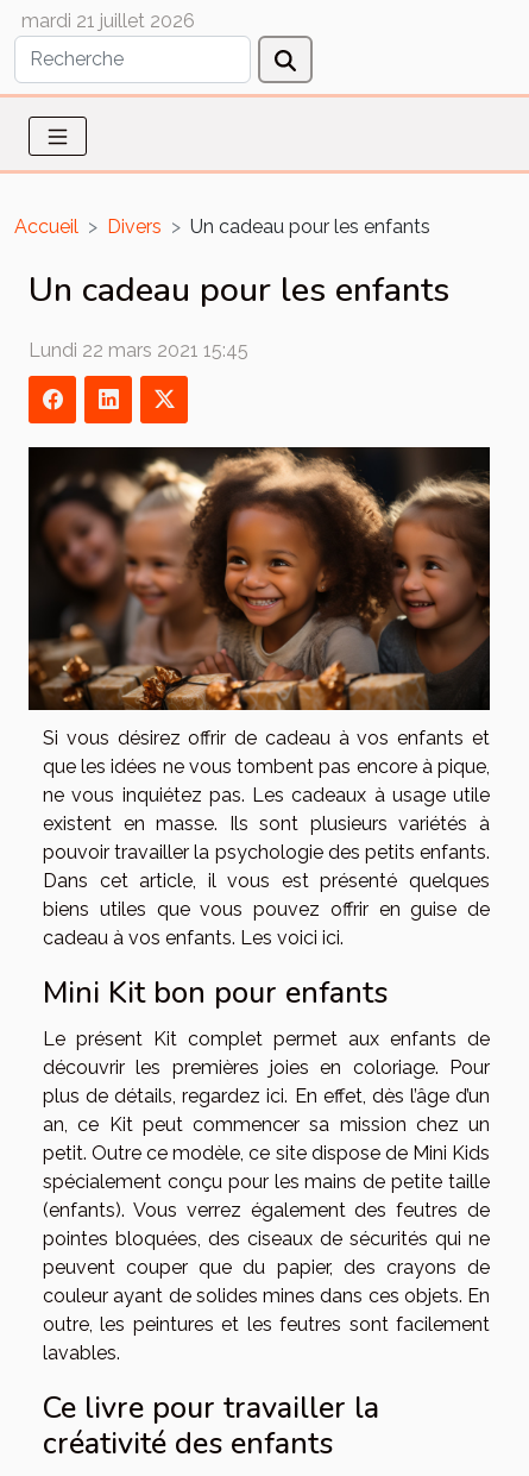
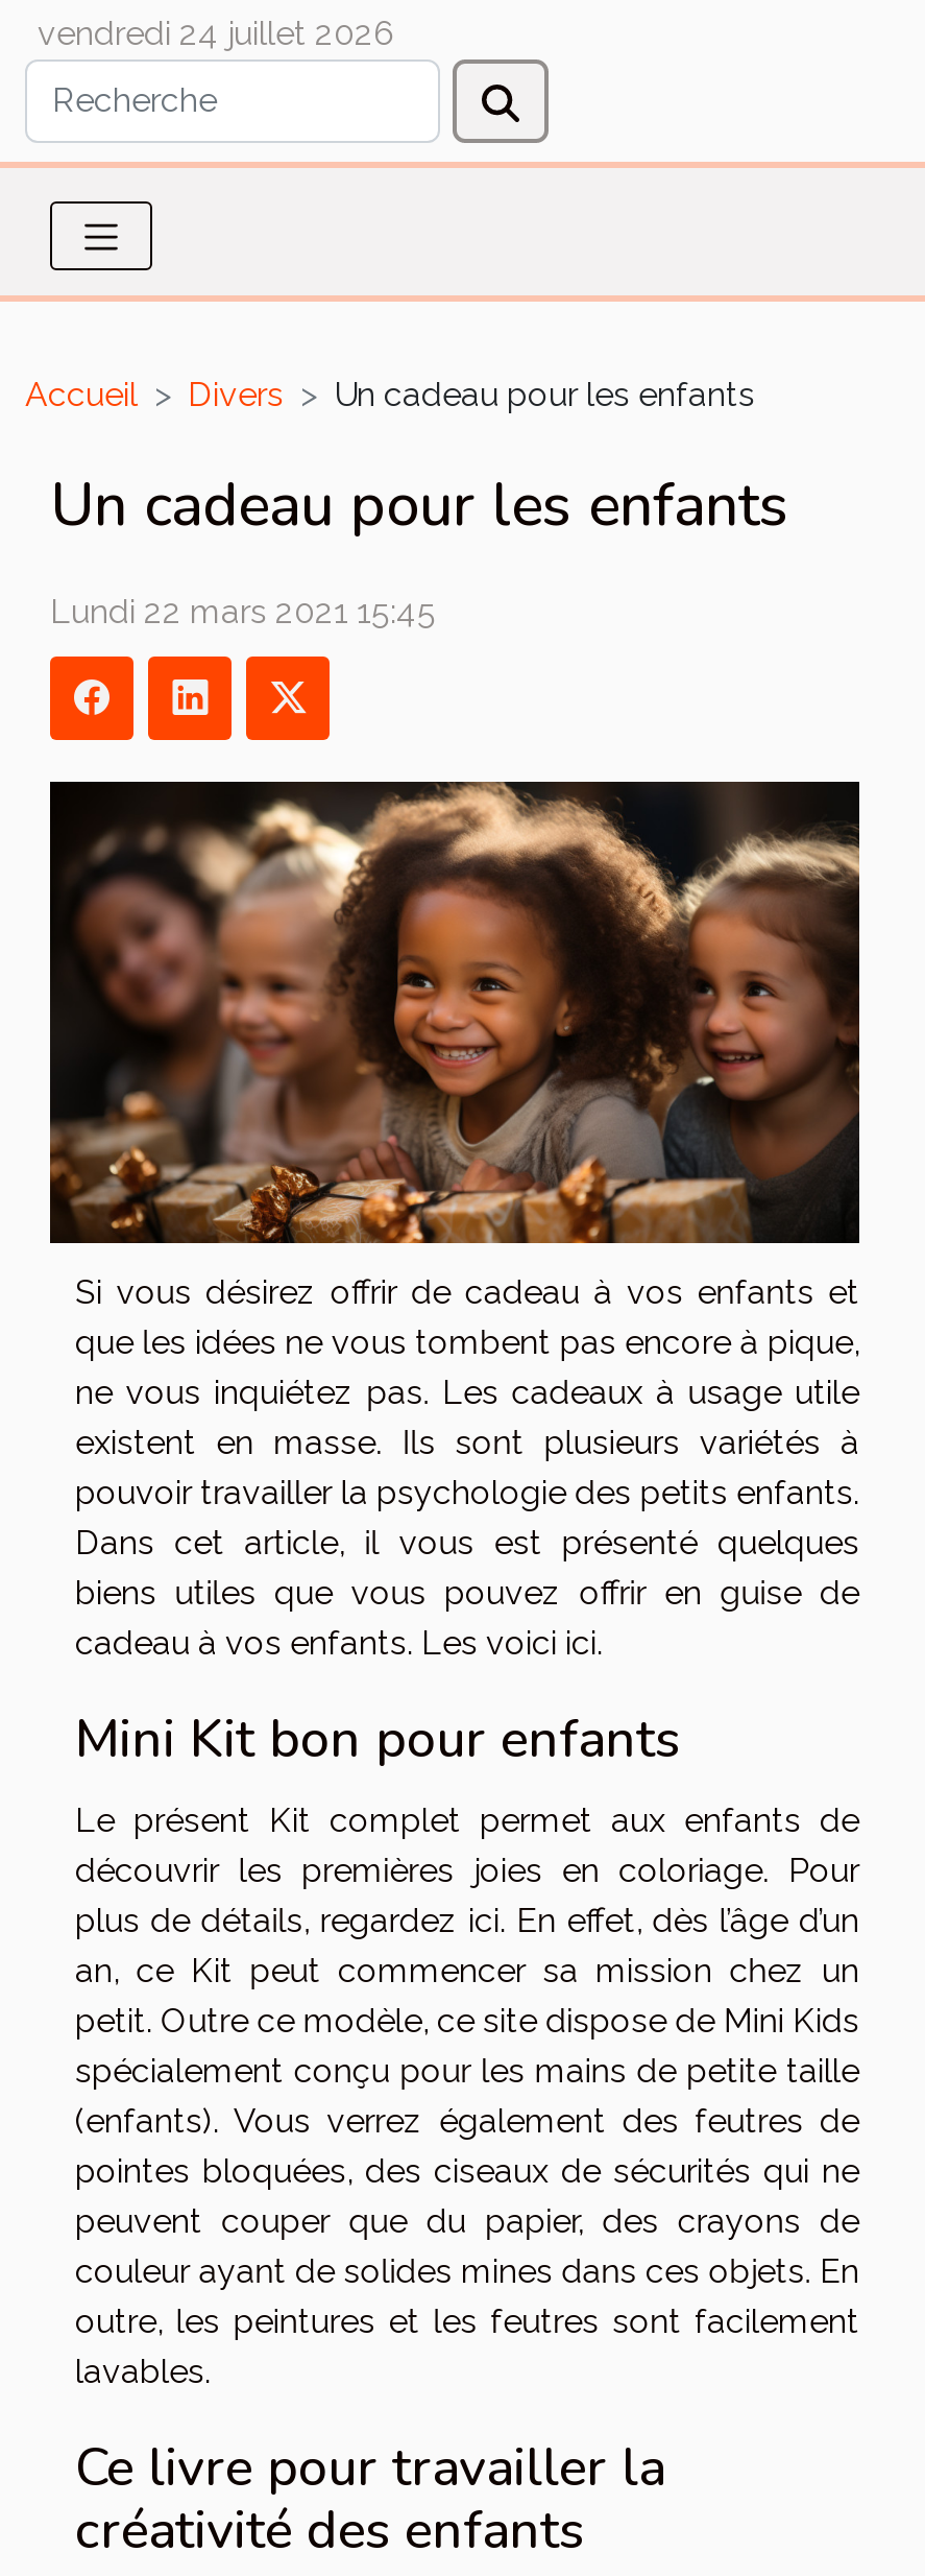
- mardi 21 juillet 2026
+ vendredi 24 juillet 2026
